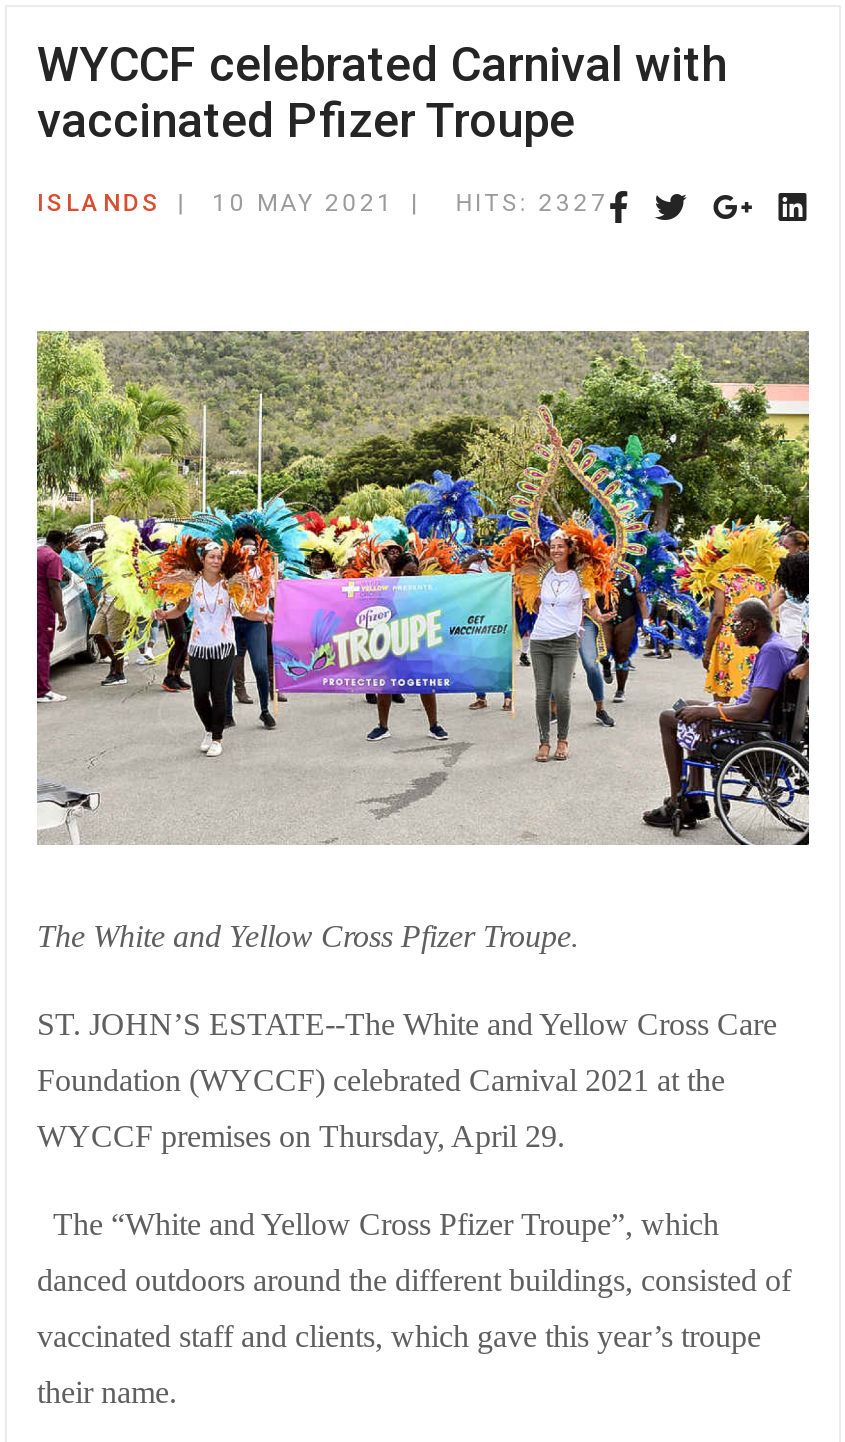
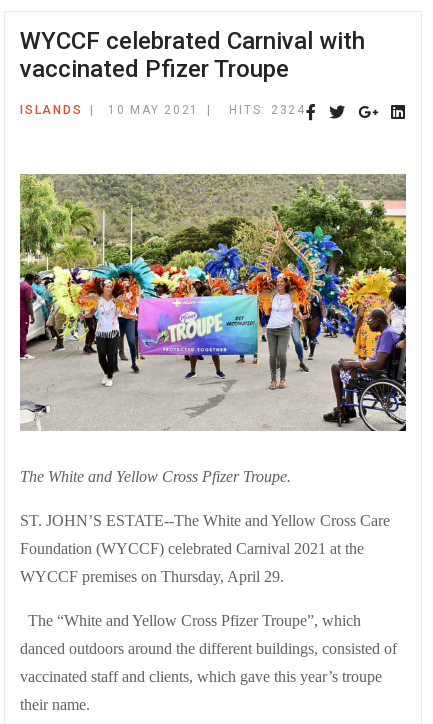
- HITS: 2327
+ HITS: 2324
